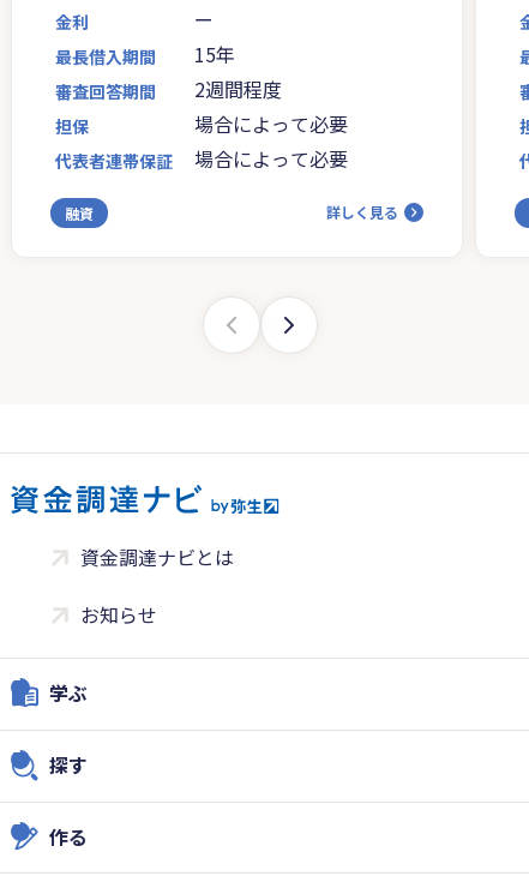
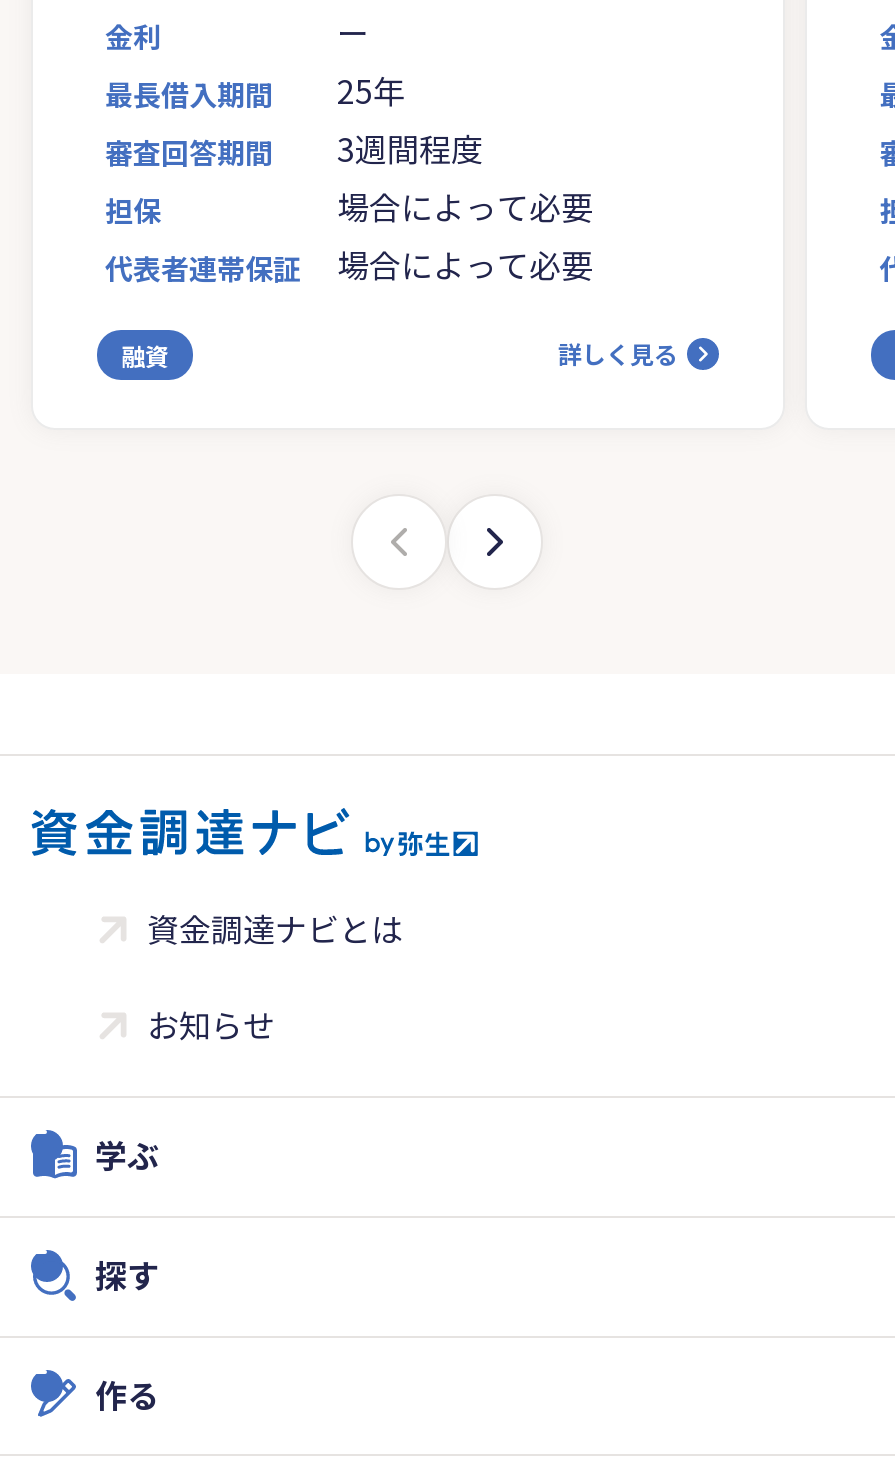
- 最長借入期間 15年
+ 最長借入期間 25年

- 審査回答期間 2週間程度
+ 審査回答期間 3週間程度
